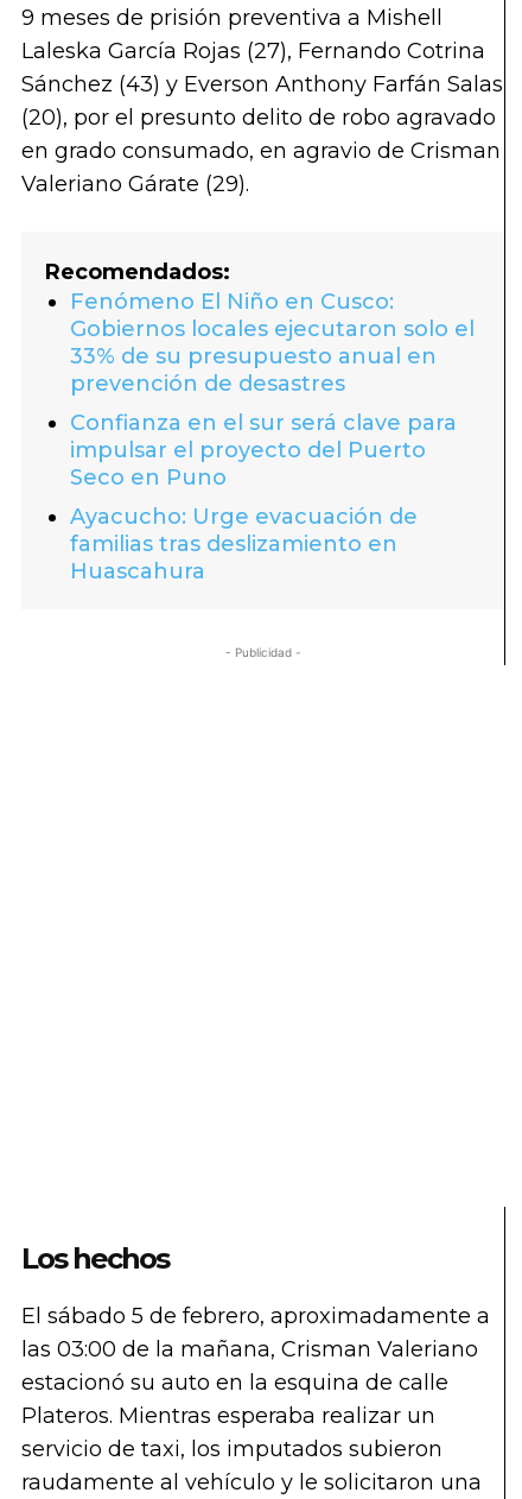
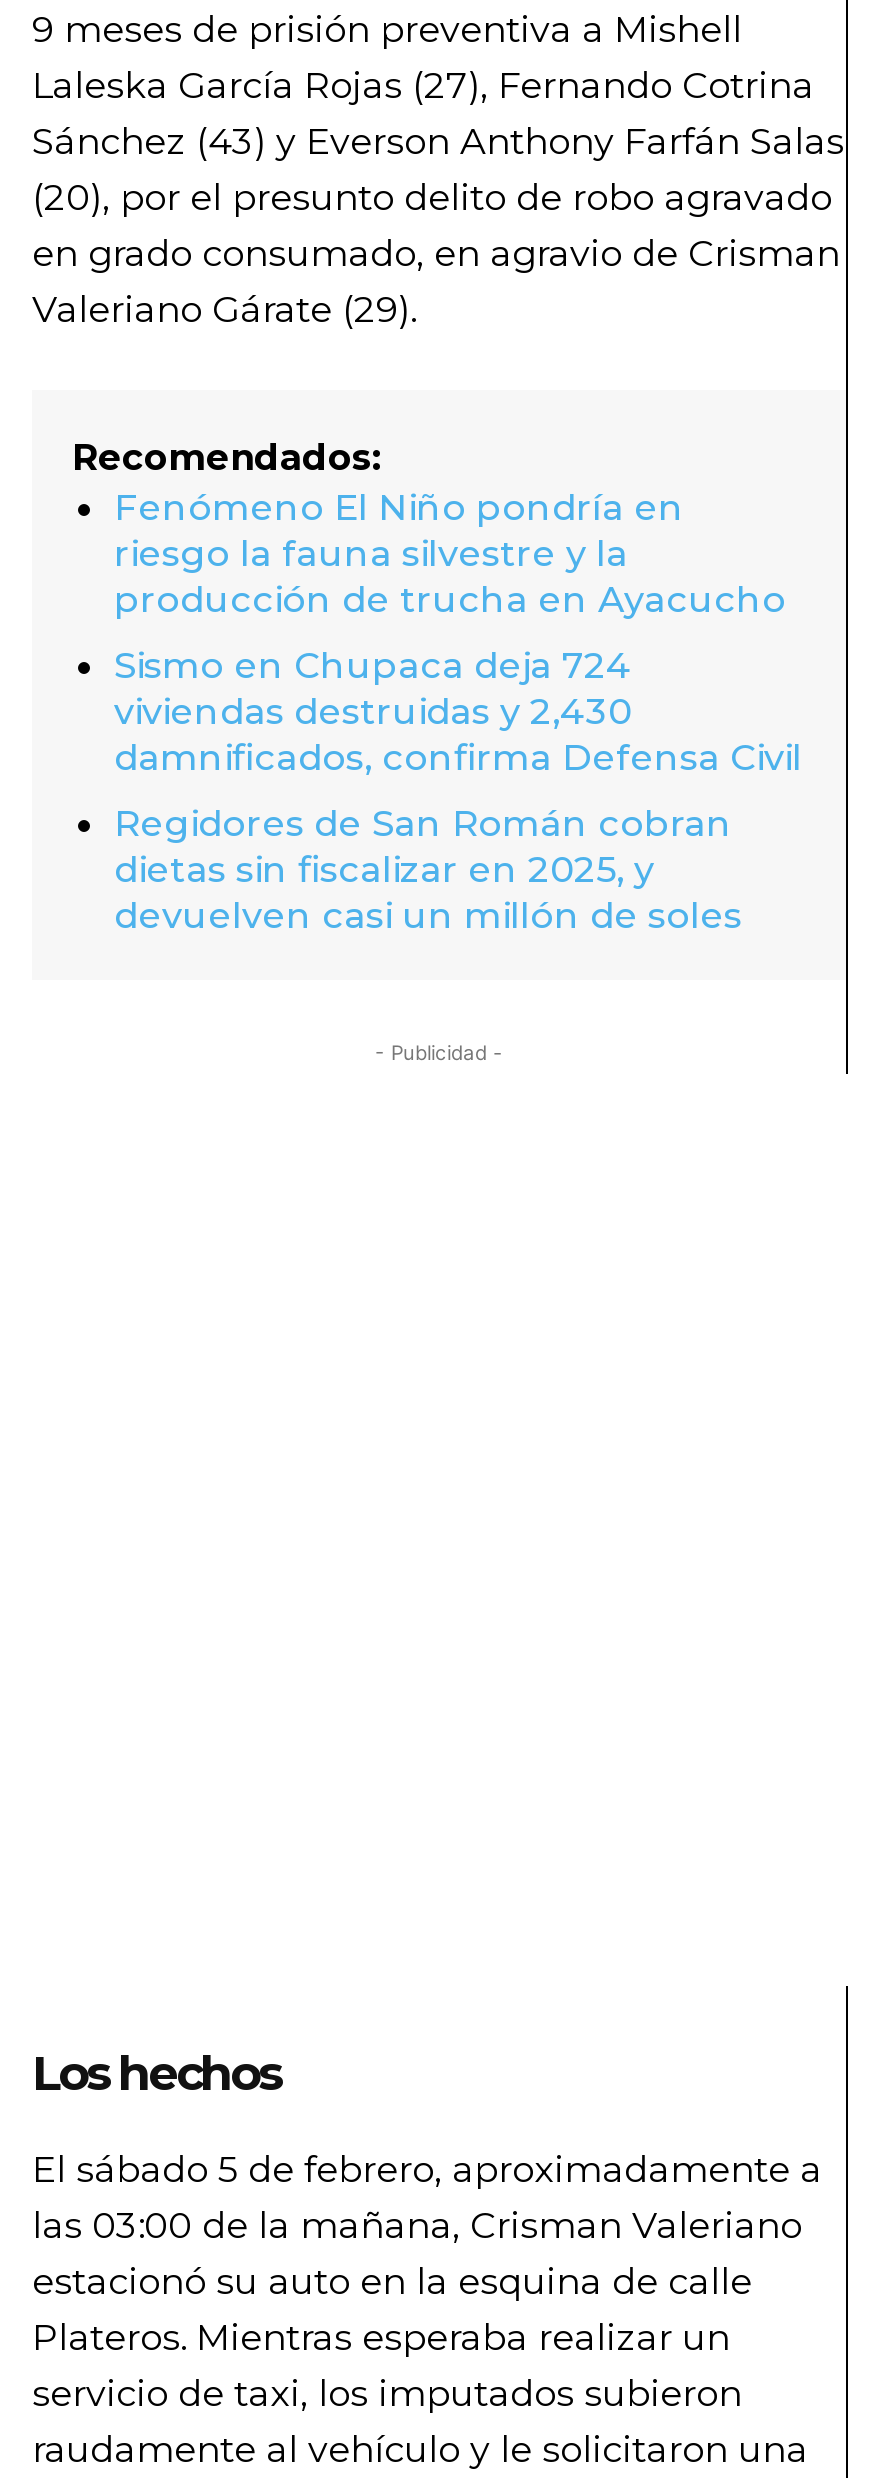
- Fenómeno El Niño en Cusco:
- Gobiernos locales ejecutaron solo el
- 33% de su presupuesto anual en
- prevención de desastres
+ Fenómeno El Niño pondría en
+ riesgo la fauna silvestre y la
+ producción de trucha en Ayacucho

- Confianza en el sur será clave para
- impulsar el proyecto del Puerto
- Seco en Puno
+ Sismo en Chupaca deja 724
+ viviendas destruidas y 2,430
+ damnificados, confirma Defensa Civil

- Ayacucho: Urge evacuación de
- familias tras deslizamiento en
- Huascahura
+ Regidores de San Román cobran
+ dietas sin fiscalizar en 2025, y
+ devuelven casi un millón de soles
